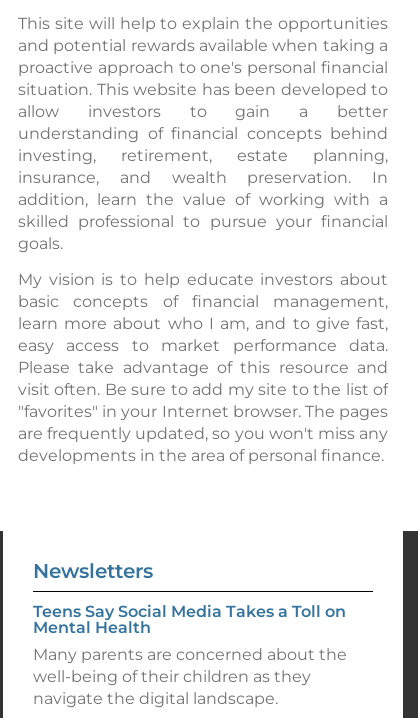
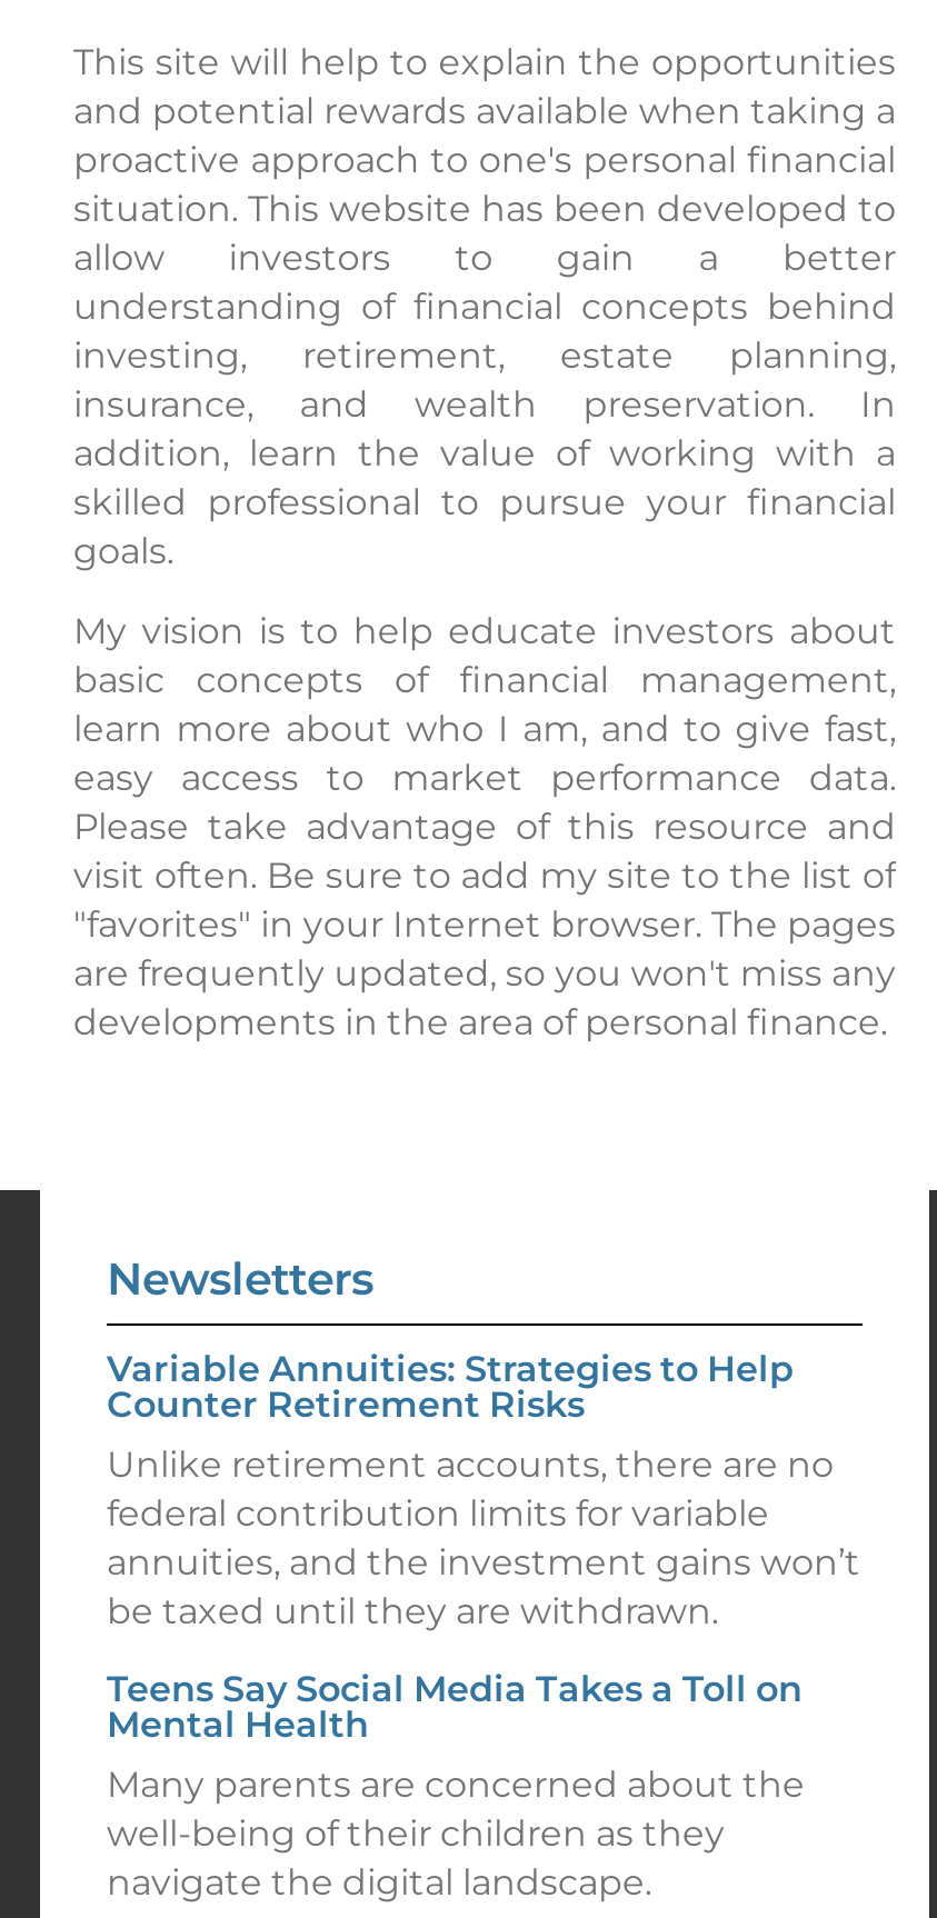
+ Variable Annuities: Strategies to Help
+ Counter Retirement Risks
+ Unlike retirement accounts, there are no
+ federal contribution limits for variable
+ annuities, and the investment gains won’t
+ be taxed until they are withdrawn.
